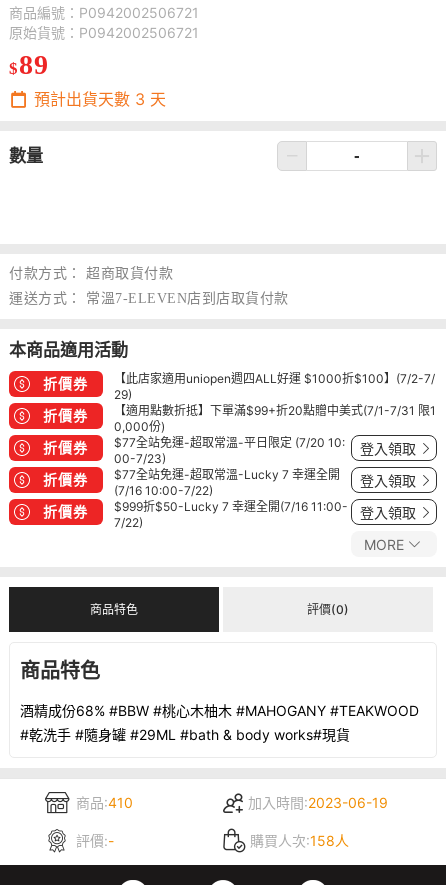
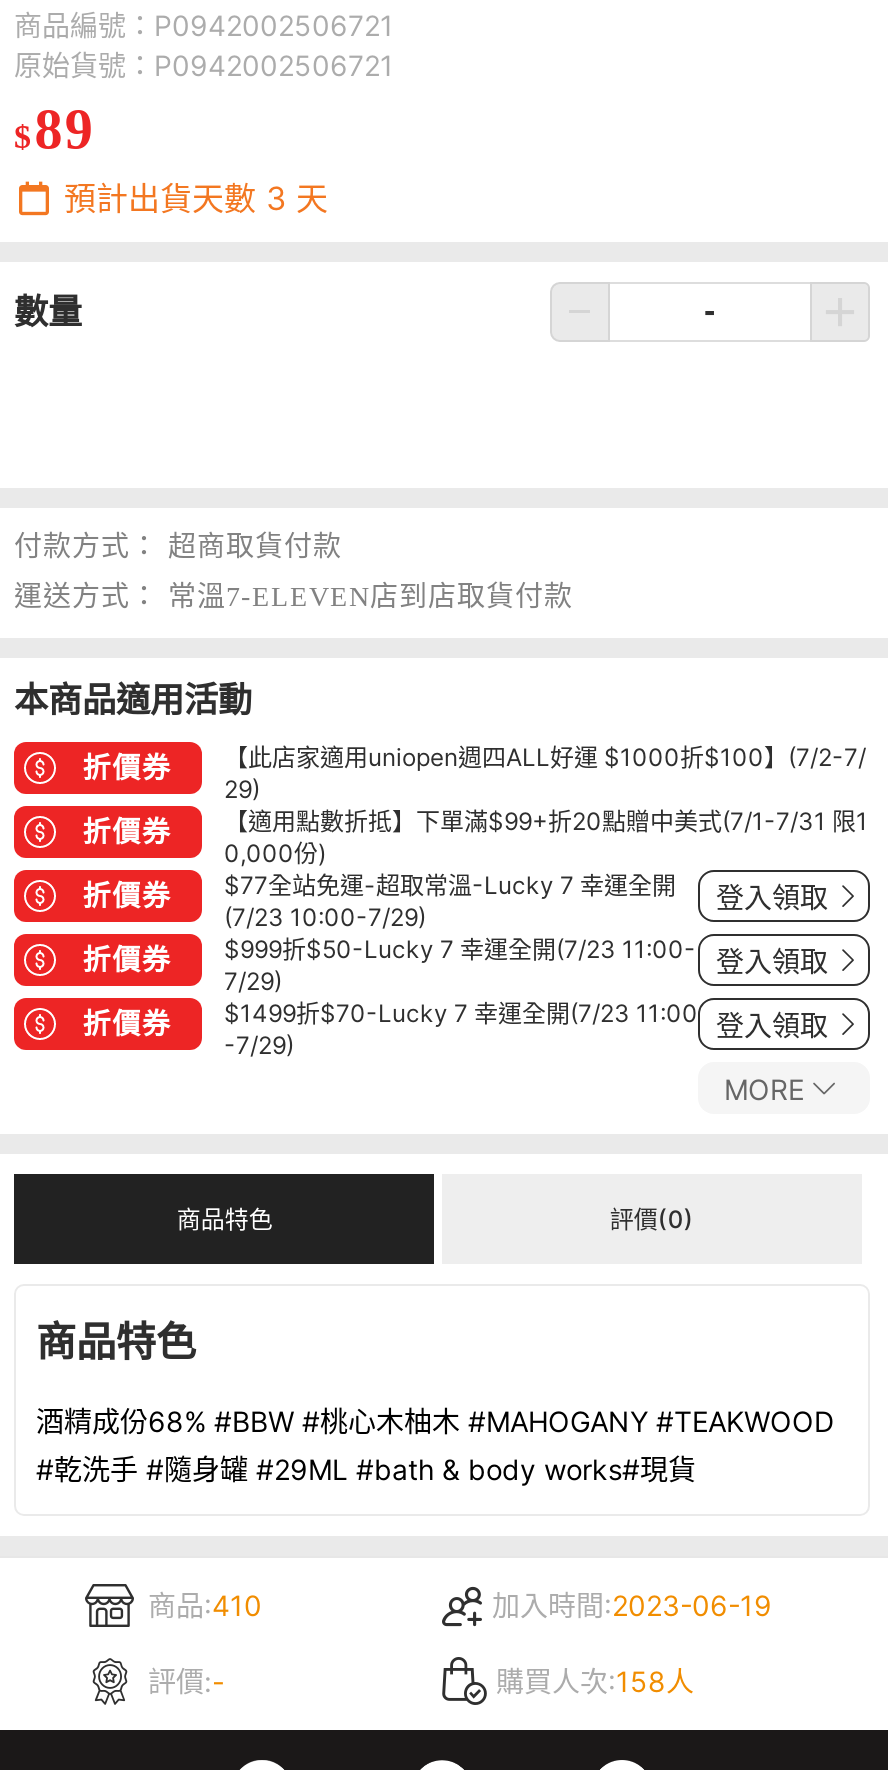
- $77全站免運-超取常溫-平日限定 (7/20 10:
- 00-7/23)
+ (7/23 10:00-7/29)

moved up: $77全站免運-超取常溫-Lucky 7 幸運全開

- (7/16 10:00-7/22)
+ $999折$50-Lucky 7 幸運全開(7/23 11:00-
+ 7/29)

- $999折$50-Lucky 7 幸運全開(7/16 11:00-
+ $1499折$70-Lucky 7 幸運全開(7/23 11:00

- 7/22)
+ -7/29)
